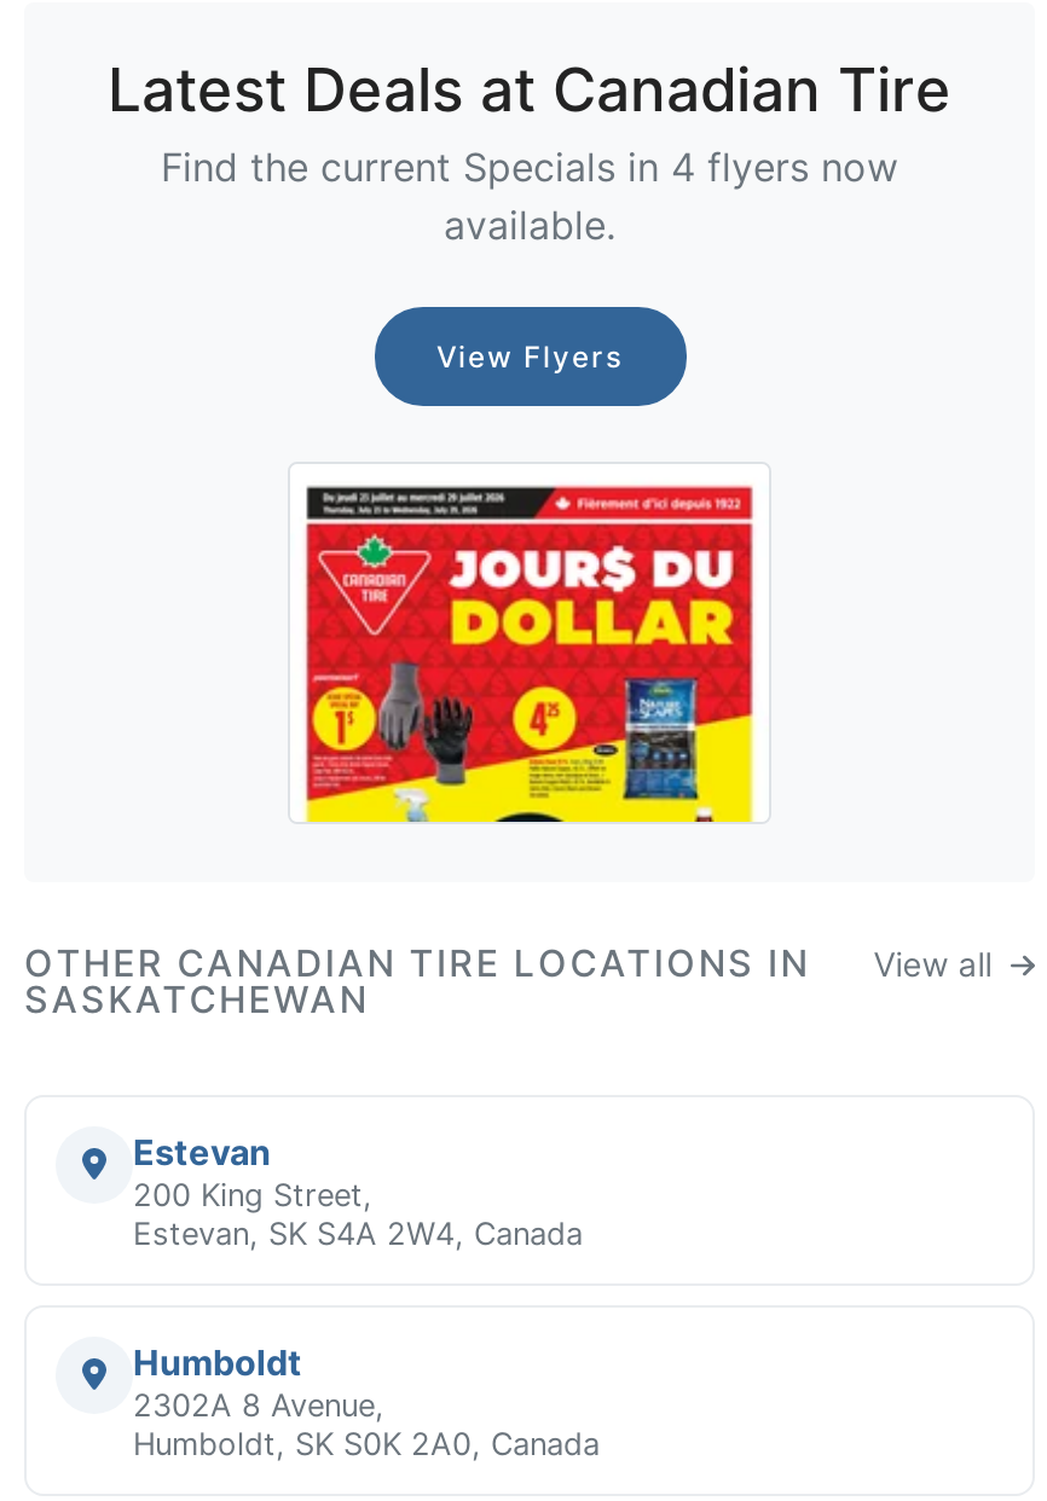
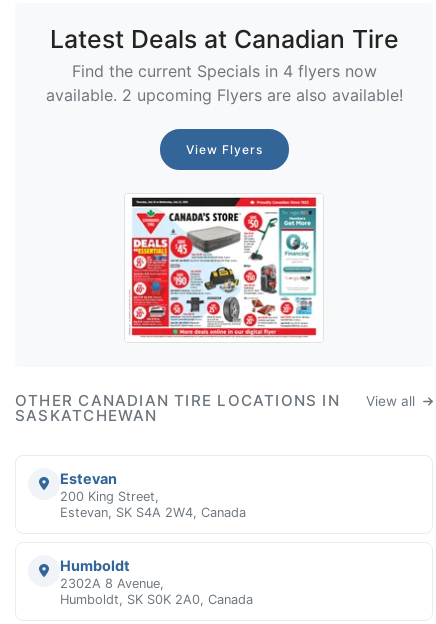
- available.
+ available. 2 upcoming Flyers are also available!

- [image]
+ [image]
